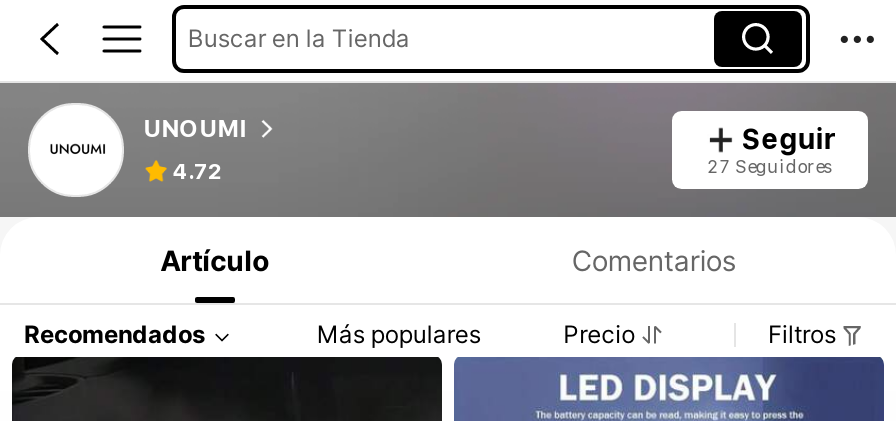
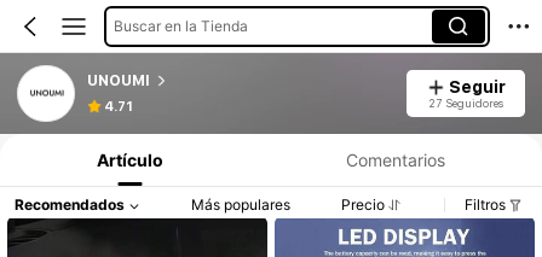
- 4.72
+ 4.71
